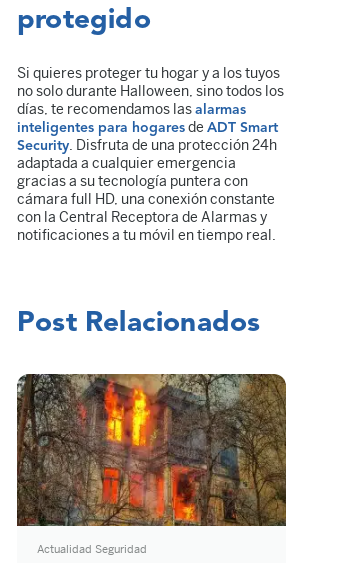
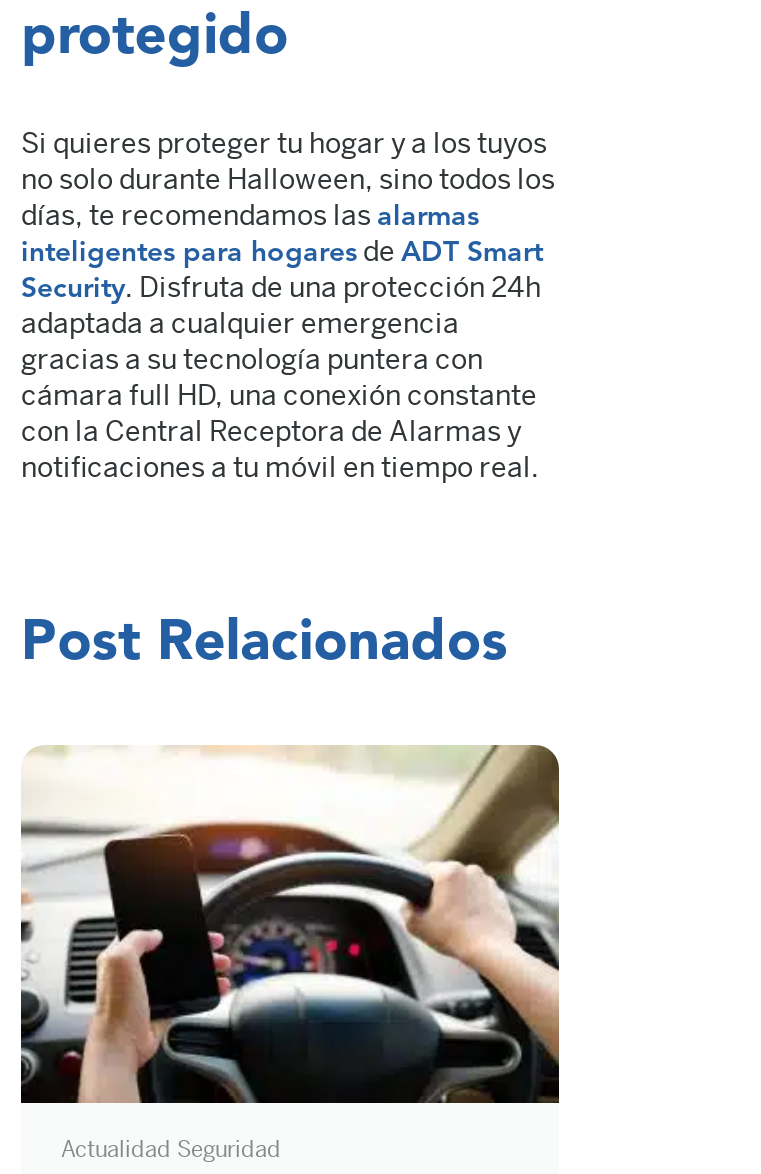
- [image]
+ [image]
